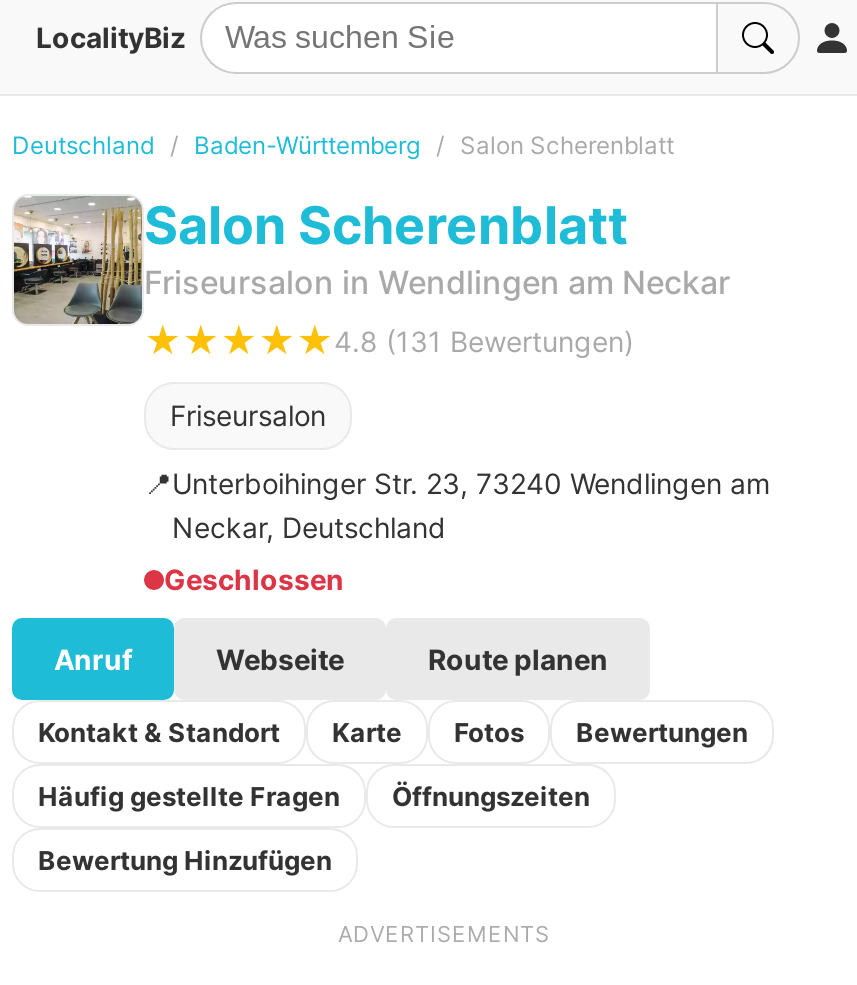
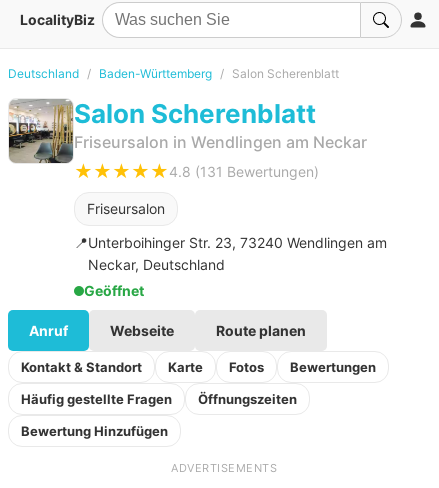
- Geschlossen
+ Geöffnet
